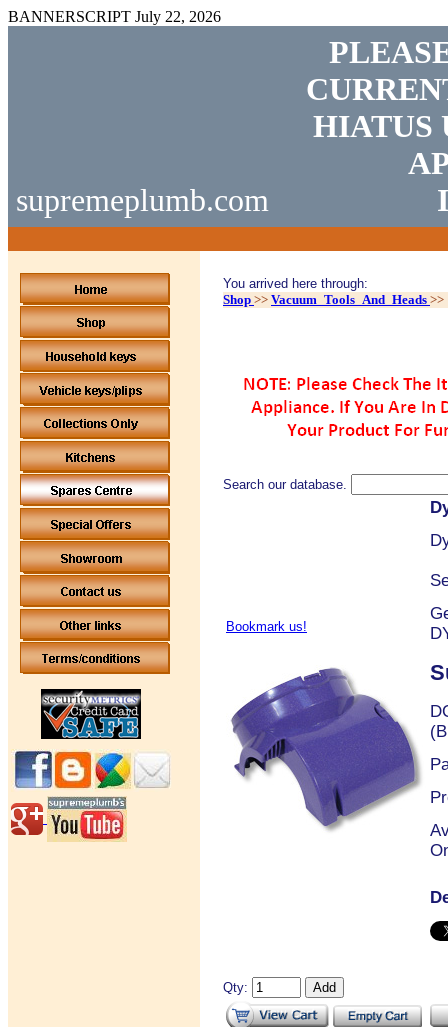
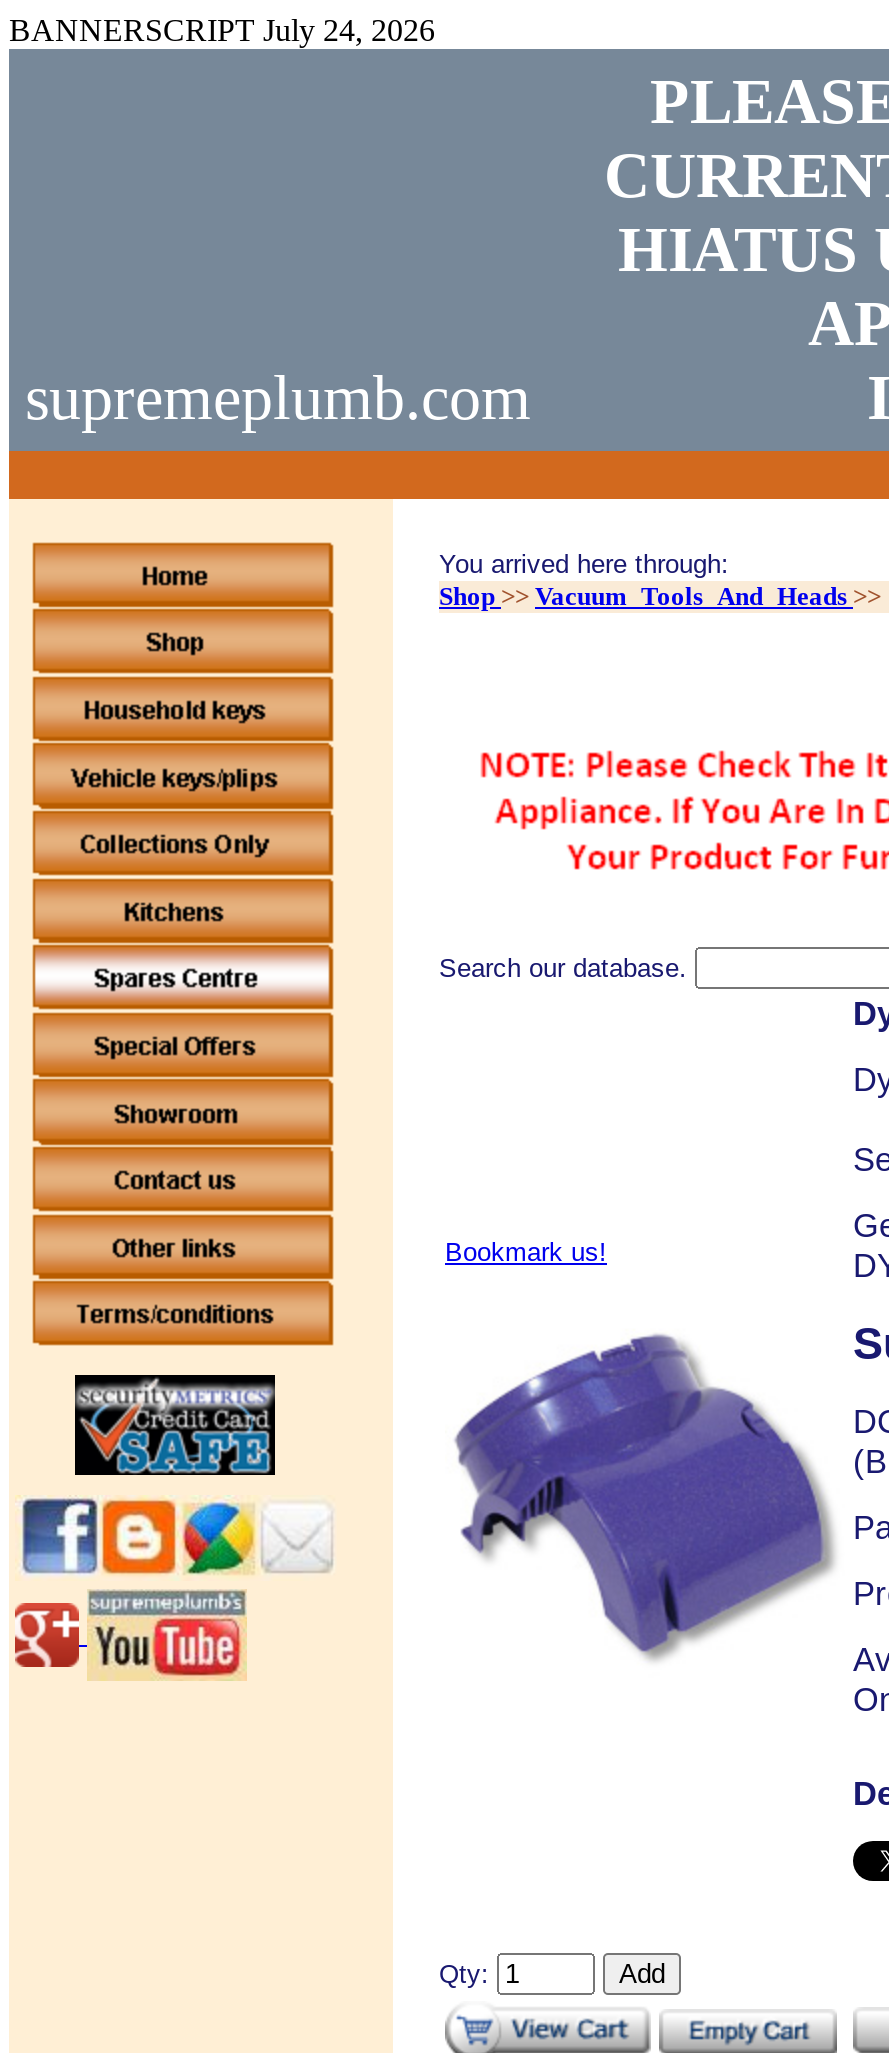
- BANNERSCRIPT July 22, 2026
+ BANNERSCRIPT July 24, 2026
